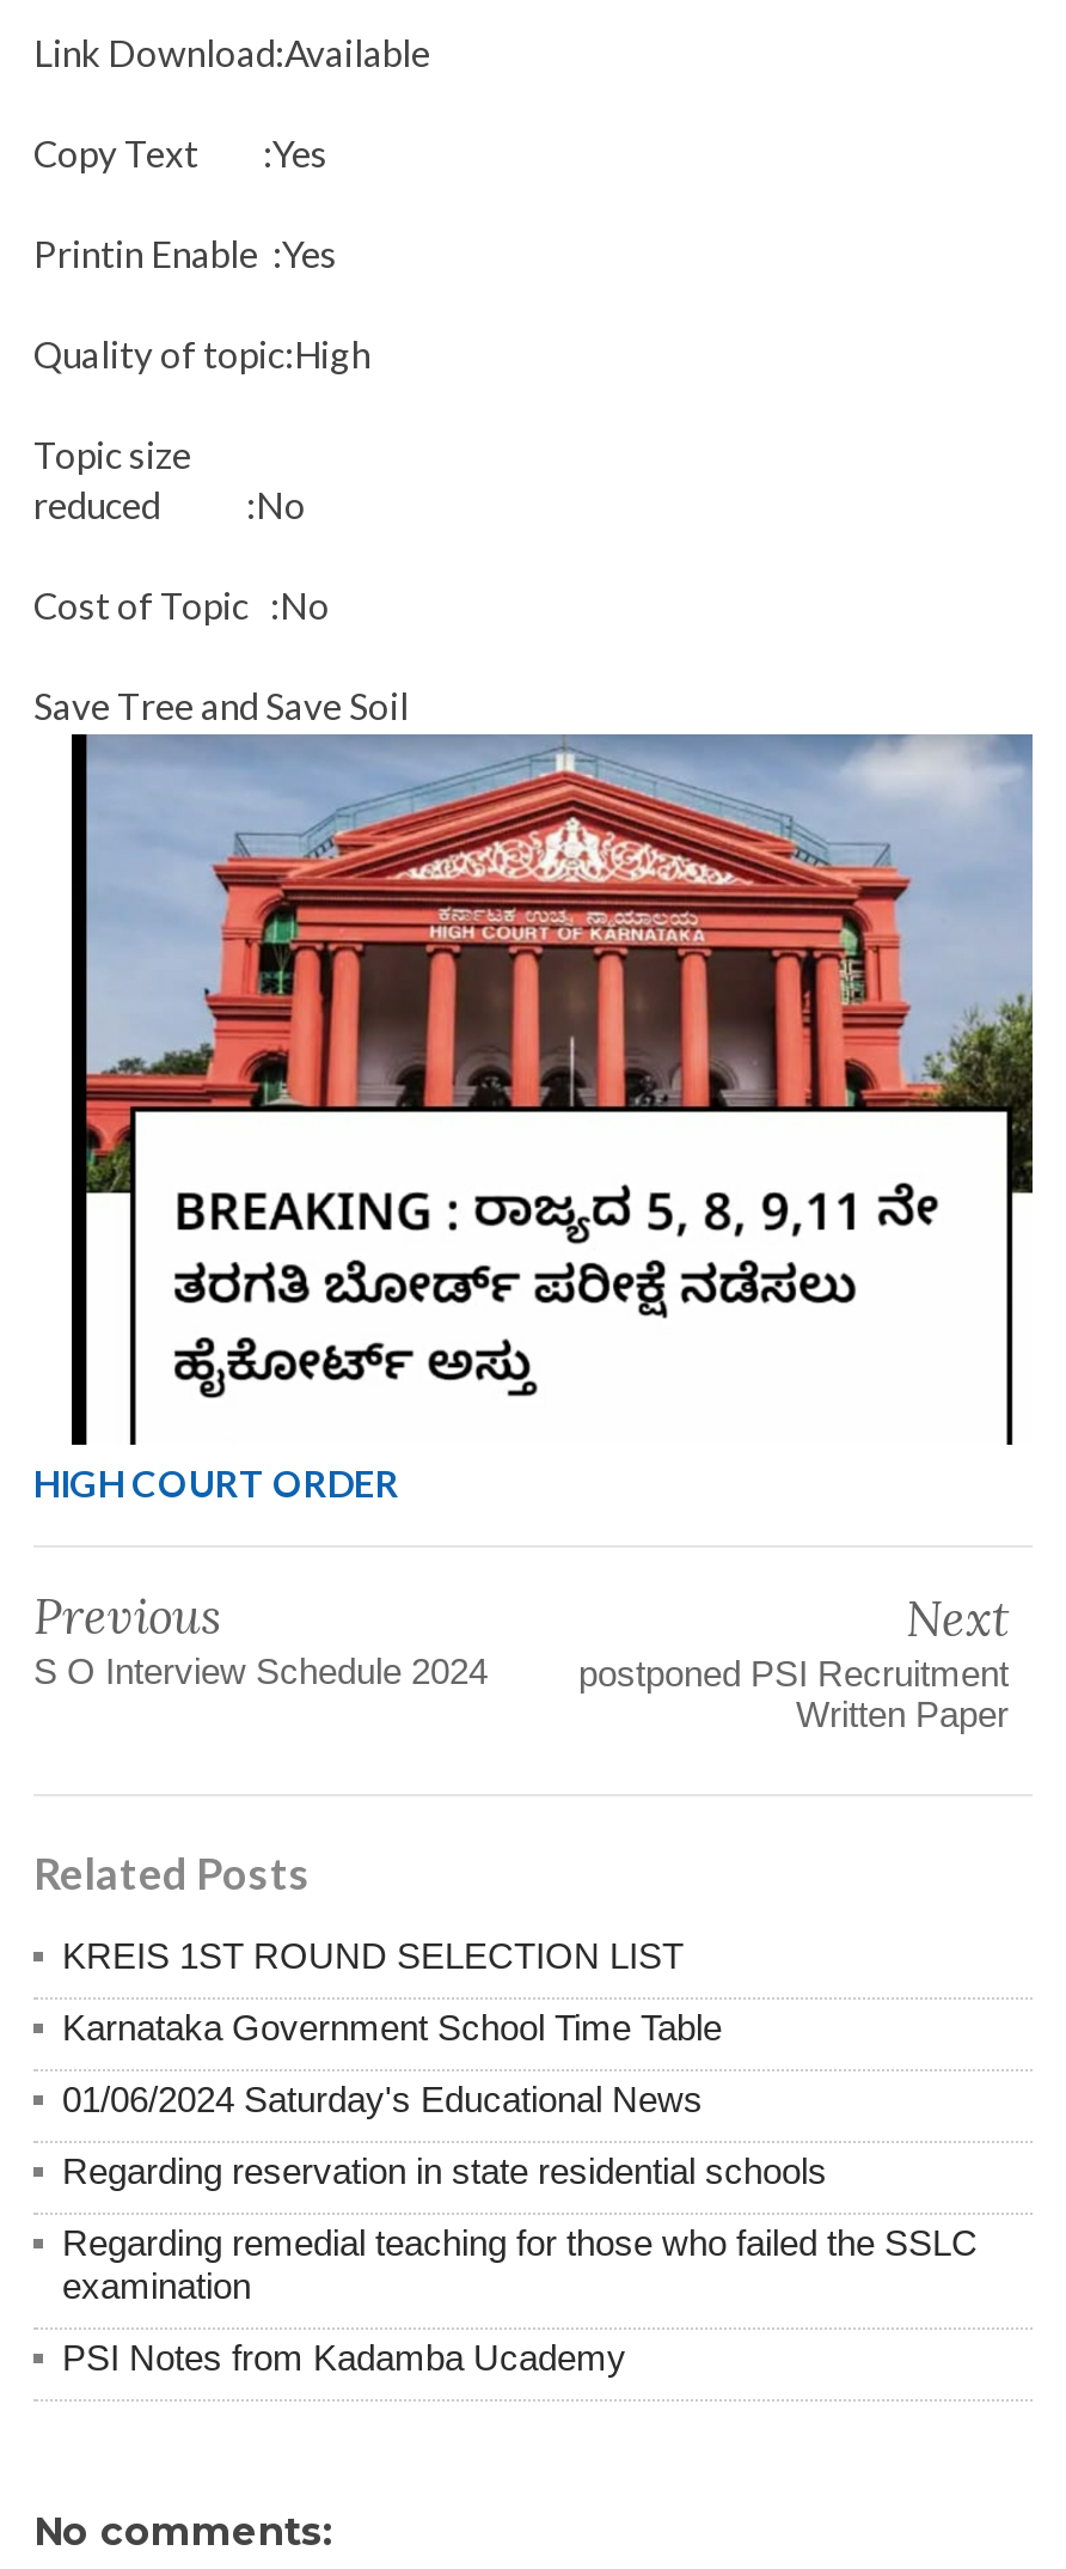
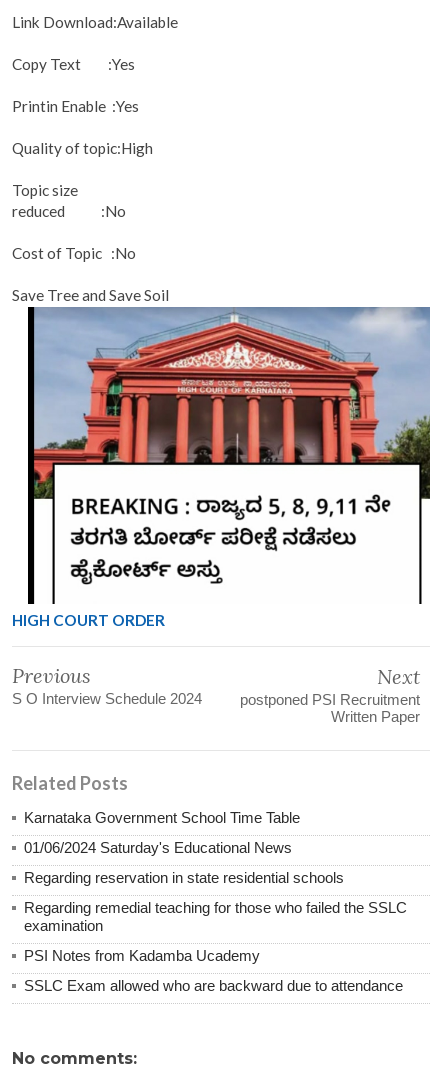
- KREIS 1ST ROUND SELECTION LIST

moved up: Karnataka Government School Time Table | 01/06/2024 Saturday's Educational News | Regarding reservation in state residential schools | Regarding remedial teaching for those who failed the SSLC | examination | PSI Notes from Kadamba Ucademy

+ SSLC Exam allowed who are backward due to attendance
